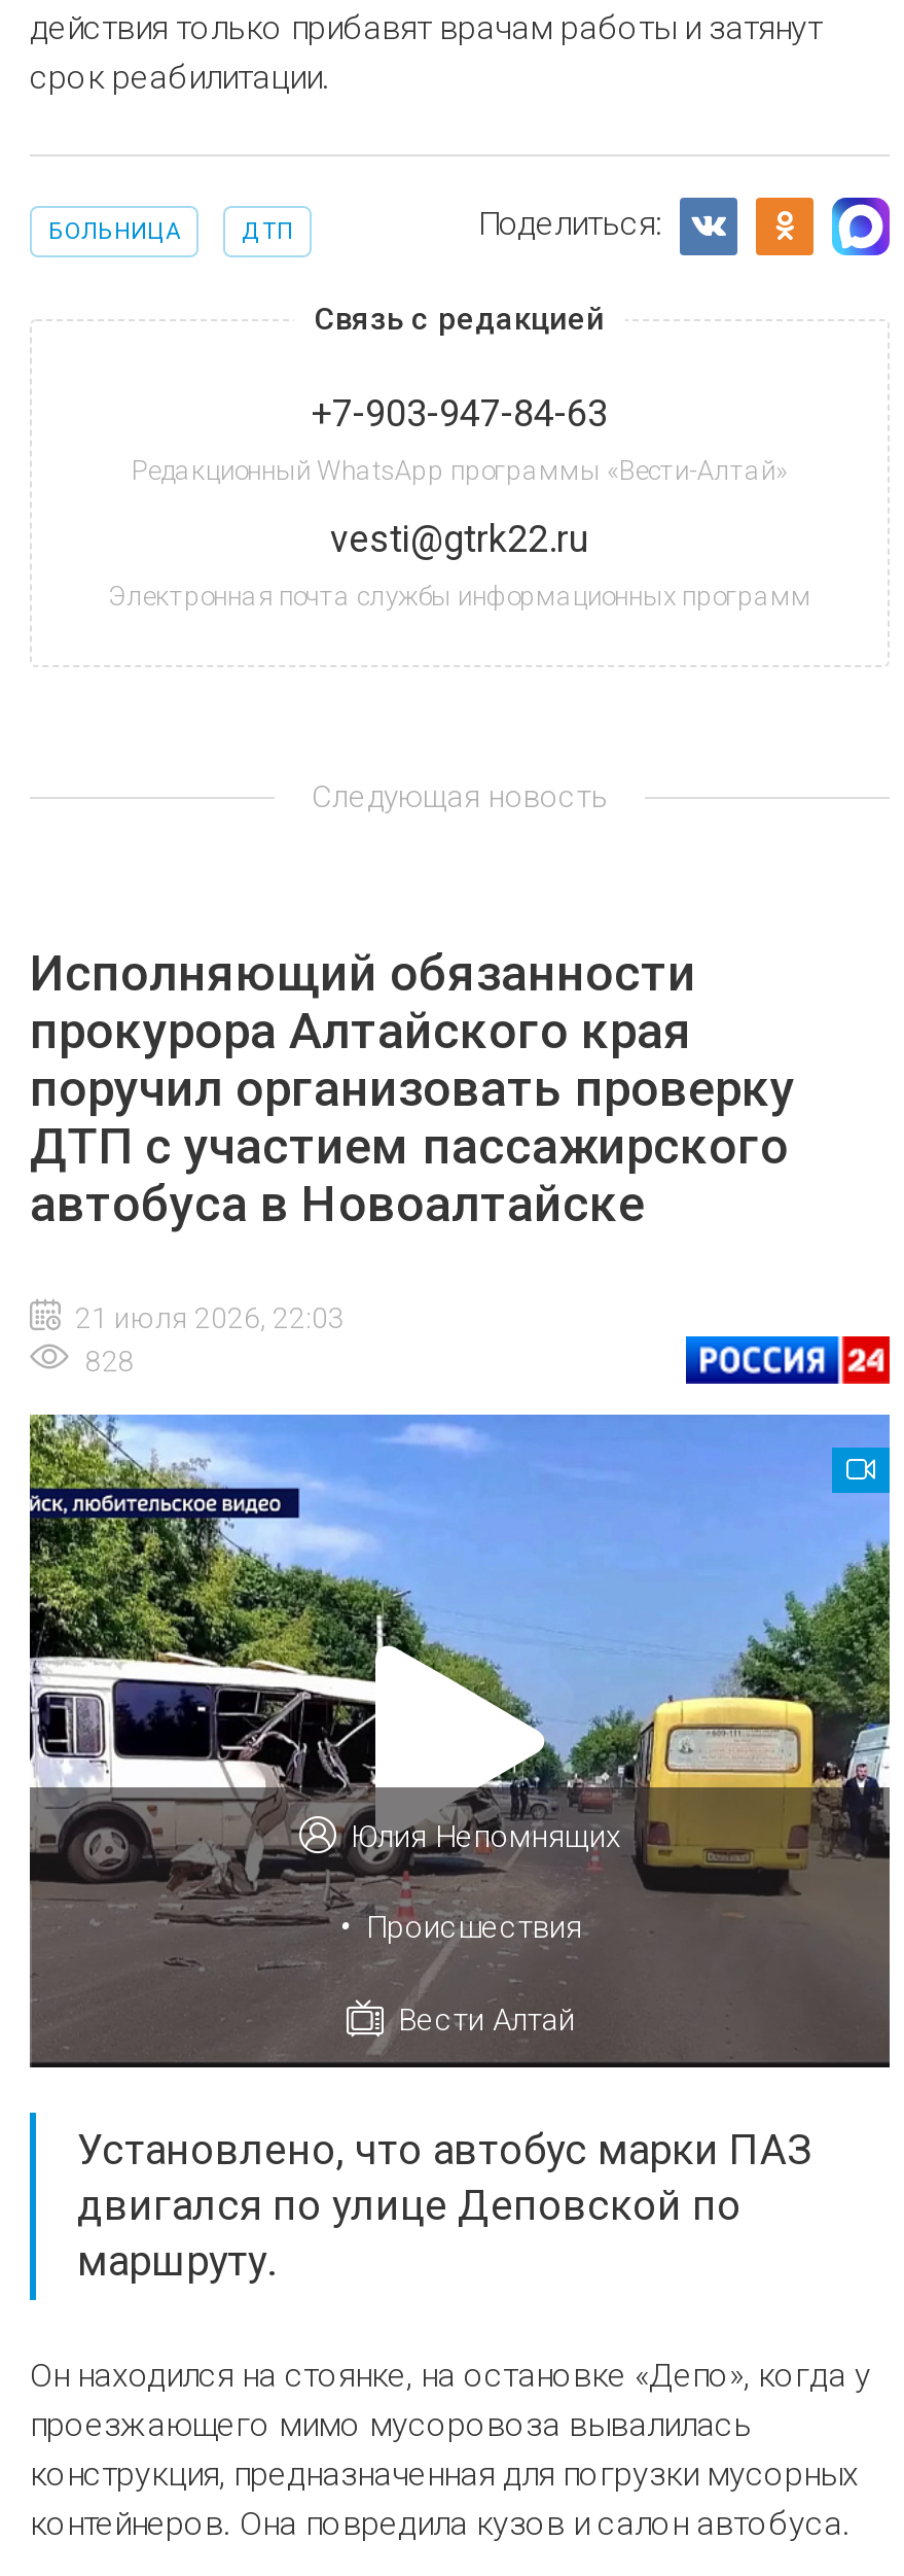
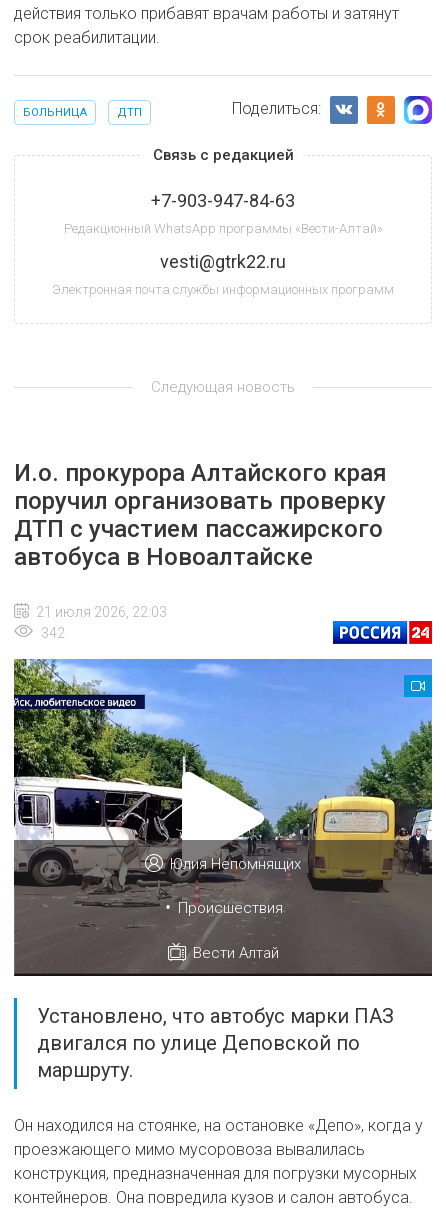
- Исполняющий обязанности
- прокурора Алтайского края
+ И.о. прокурора Алтайского края

- 828
+ 342
